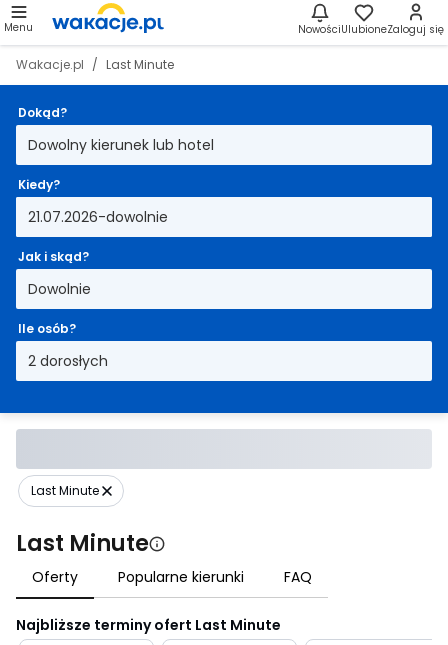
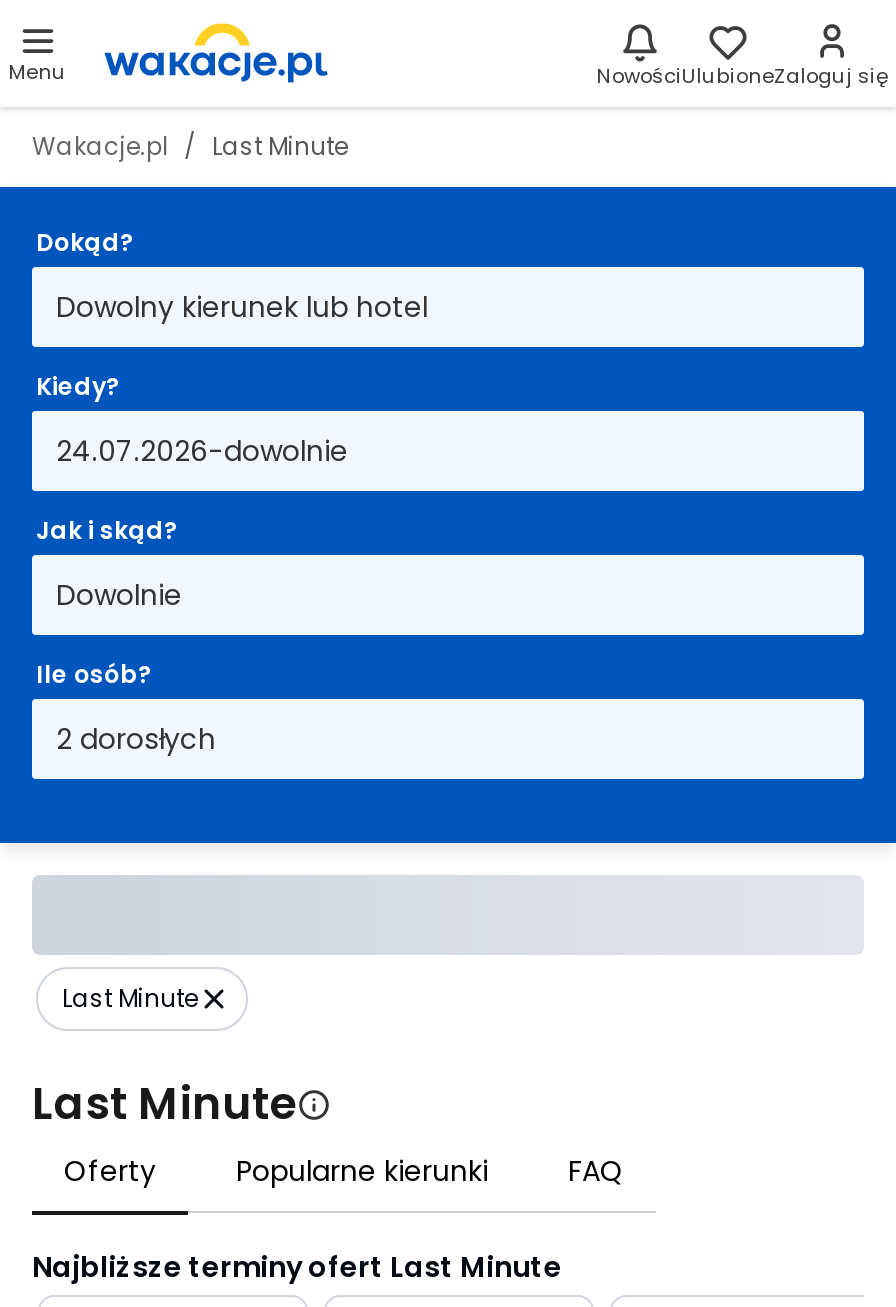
- 21.07.2026-dowolnie
+ 24.07.2026-dowolnie
